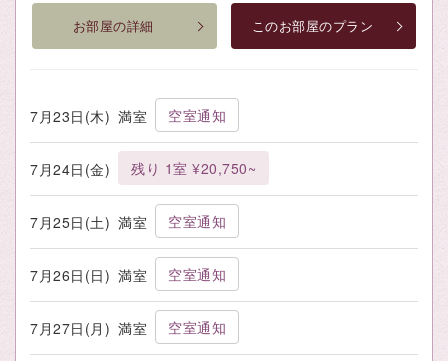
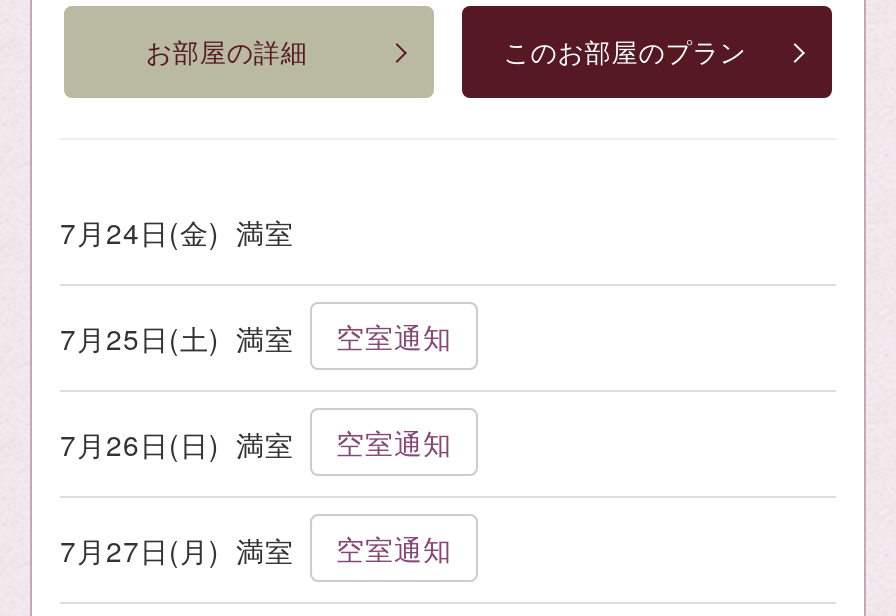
- 7月23日(木) 満室
- 空室通知
- 7月24日(金)
- 残り 1室 ¥20,750~
+ 7月24日(金) 満室
